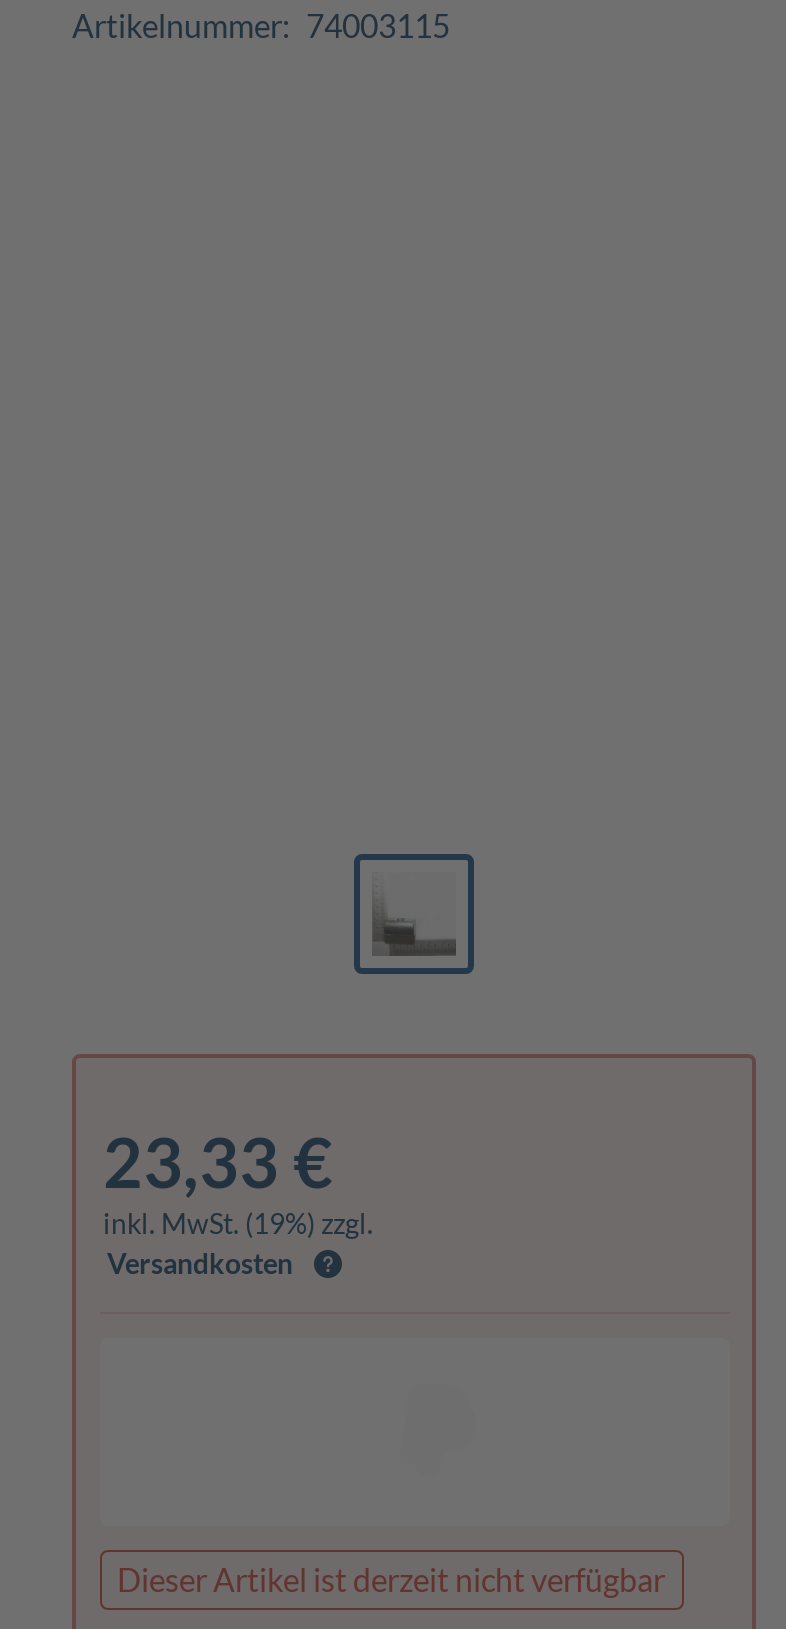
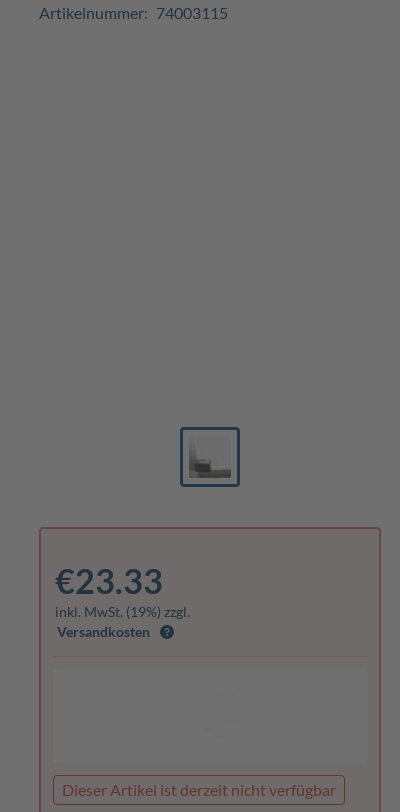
- 23,33 €
+ €23.33
